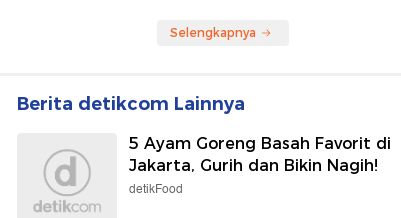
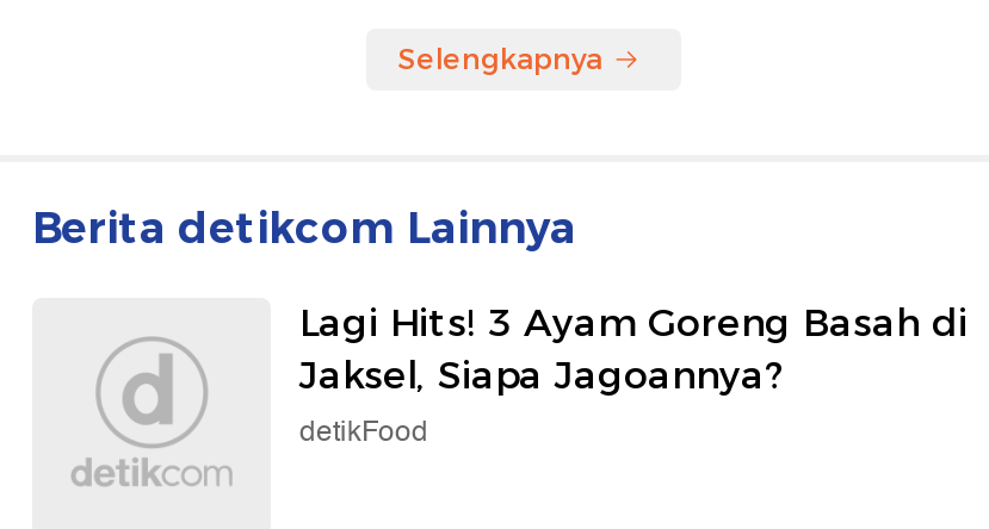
- 5 Ayam Goreng Basah Favorit di
- Jakarta, Gurih dan Bikin Nagih!
+ Lagi Hits! 3 Ayam Goreng Basah di
+ Jaksel, Siapa Jagoannya?
